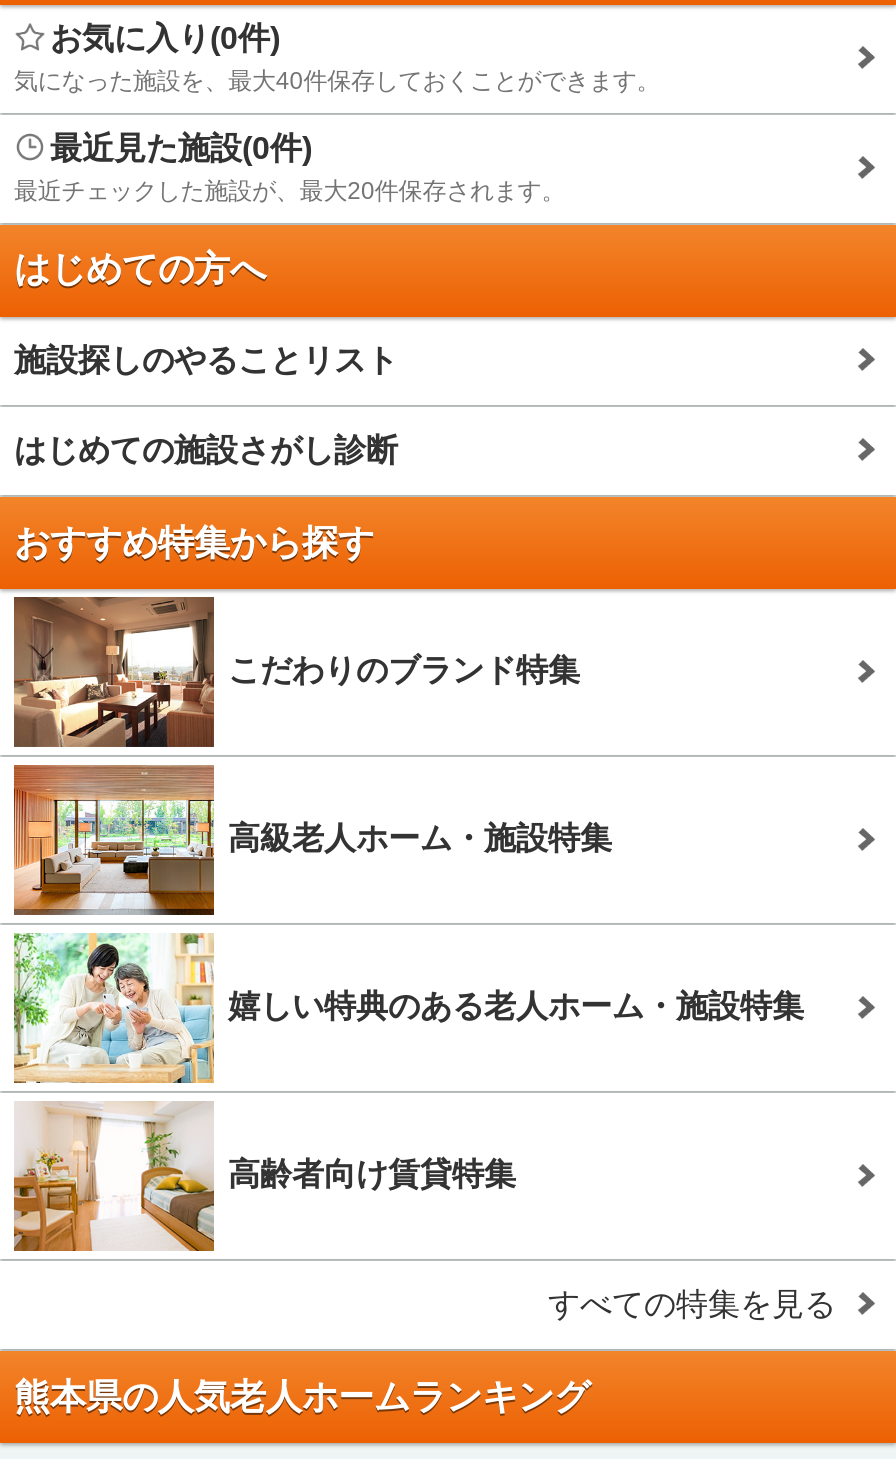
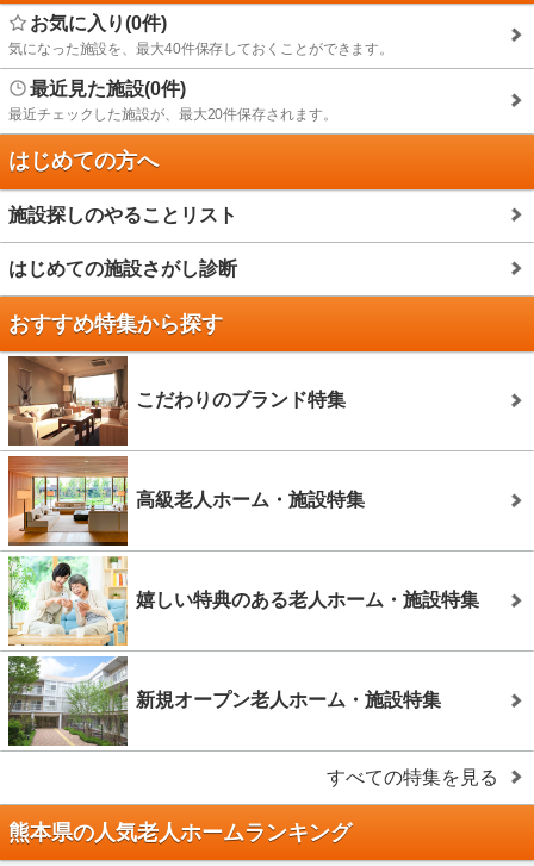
- [image]
- 高齢者向け賃貸特集
+ [image]
+ 新規オープン老人ホーム・施設特集
